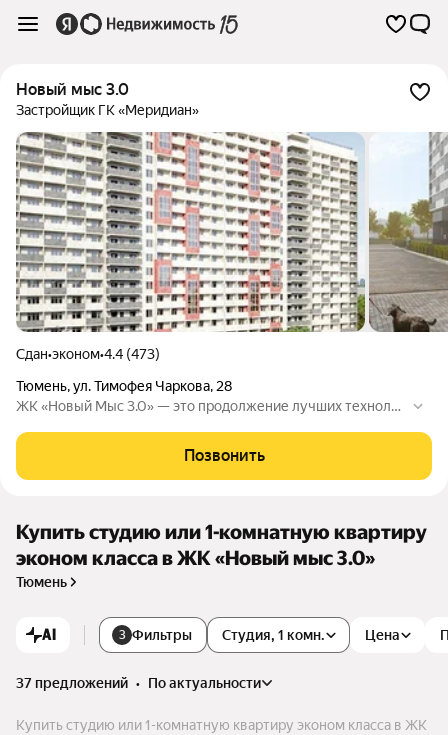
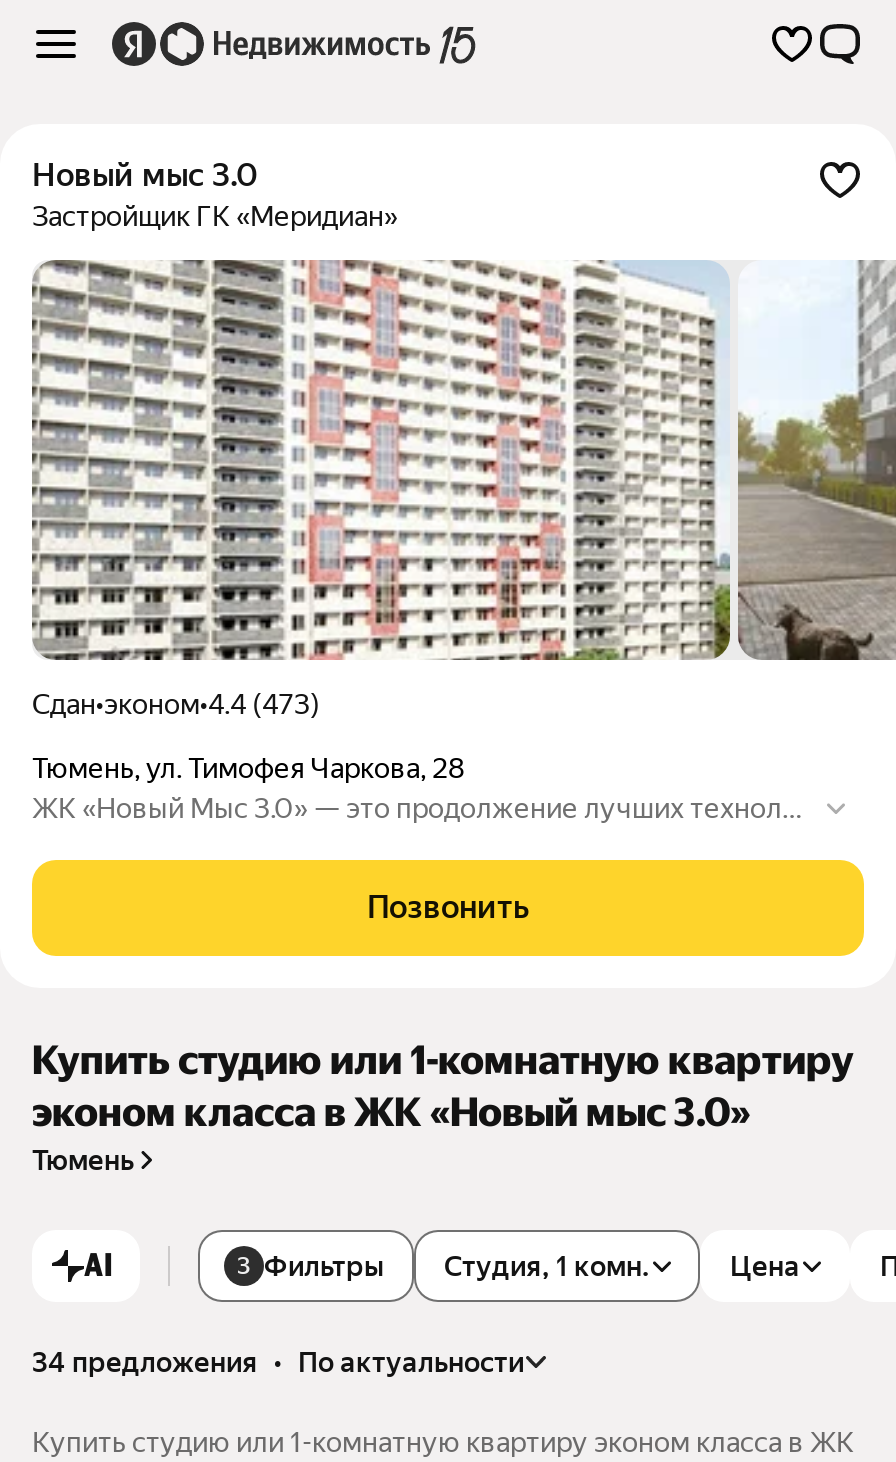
- 37 предложений • по актуальности
+ 34 предложения • по актуальности
